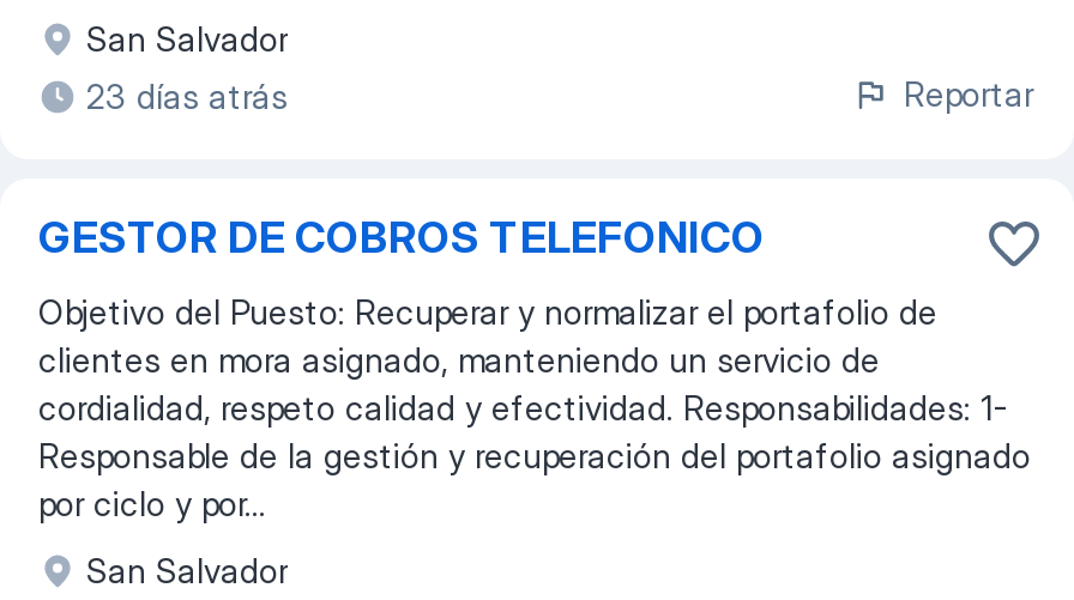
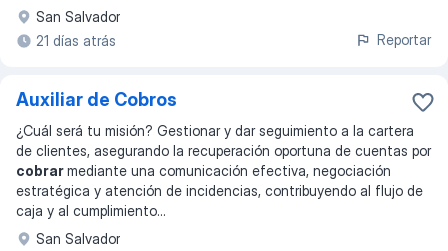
- 23 días atrás
+ 21 días atrás

- GESTOR DE COBROS TELEFONICO
+ Auxiliar de Cobros

- Objetivo del Puesto: Recuperar y normalizar el portafolio de
- clientes en mora asignado, manteniendo un servicio de
- cordialidad, respeto calidad y efectividad. Responsabilidades: 1-
- Responsable de la gestión y recuperación del portafolio asignado
- por ciclo y por...
+ ¿Cuál será tu misión? Gestionar y dar seguimiento a la cartera
+ de clientes, asegurando la recuperación oportuna de cuentas por
+ cobrar mediante una comunicación efectiva, negociación
+ estratégica y atención de incidencias, contribuyendo al flujo de
+ caja y al cumplimiento...
